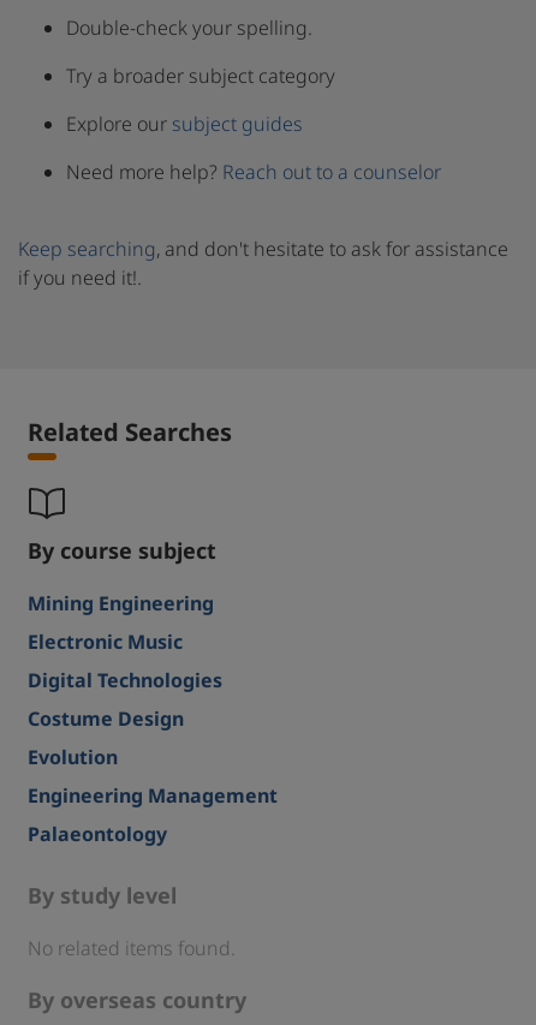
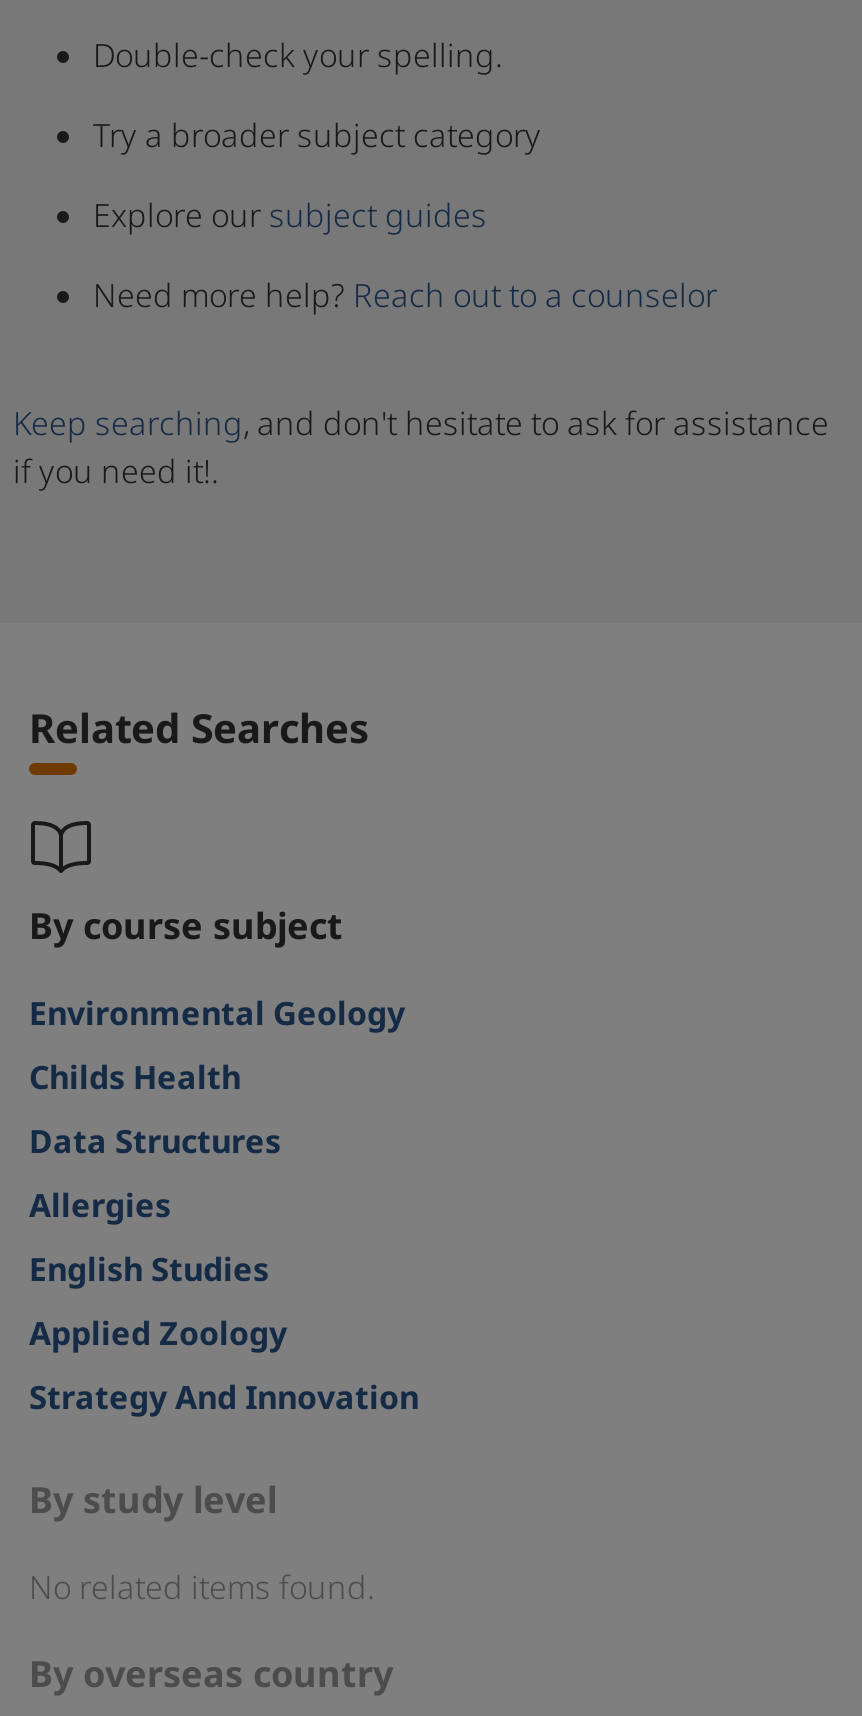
- Mining Engineering
+ Environmental Geology

- Electronic Music
+ Childs Health

- Digital Technologies
+ Data Structures

- Costume Design
+ Allergies

- Evolution
+ English Studies

- Engineering Management
+ Applied Zoology

- Palaeontology
+ Strategy And Innovation
